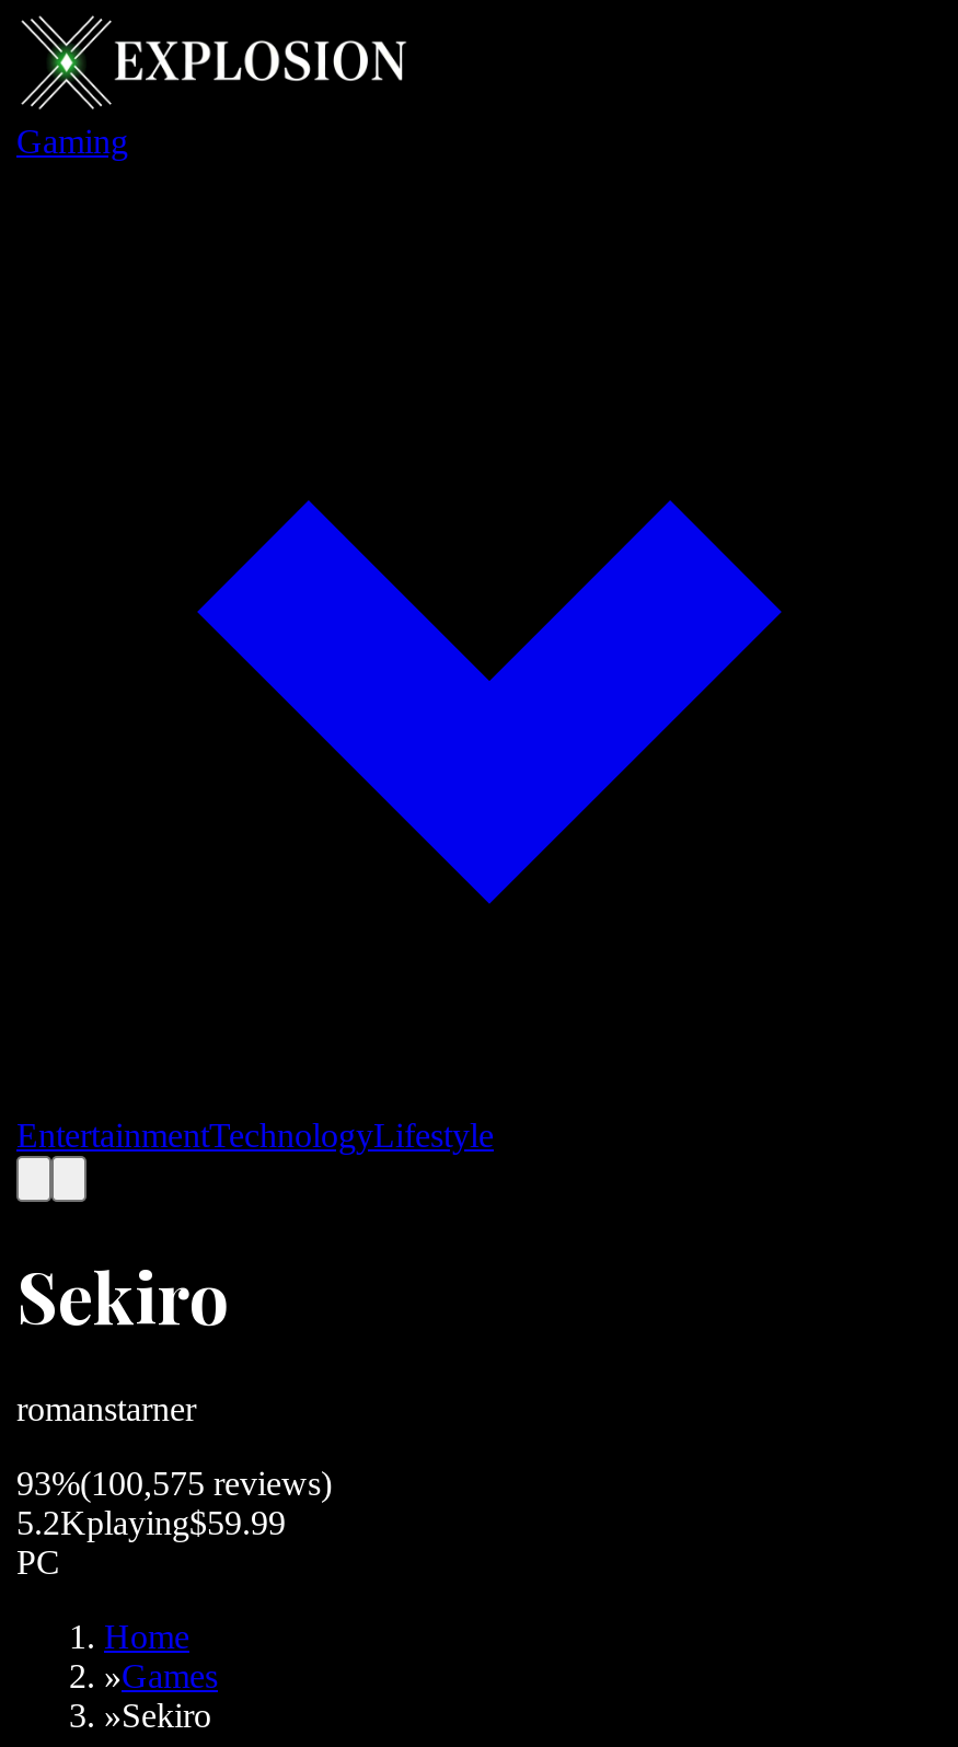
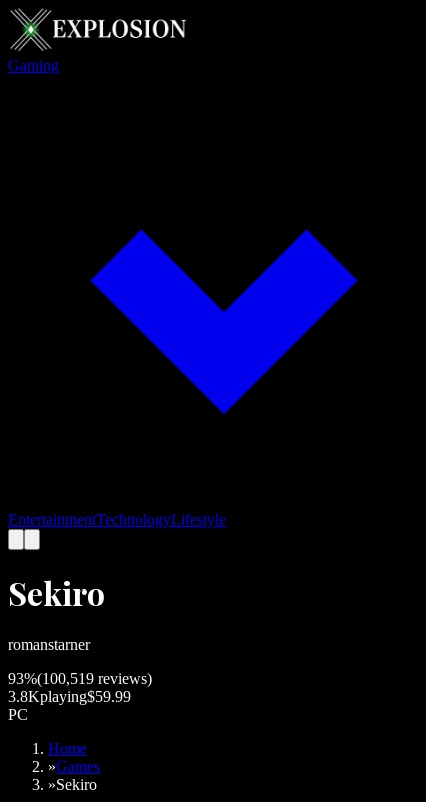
- 93%(100,575 reviews)
+ 93%(100,519 reviews)

- 5.2Kplaying$59.99
+ 3.8Kplaying$59.99
